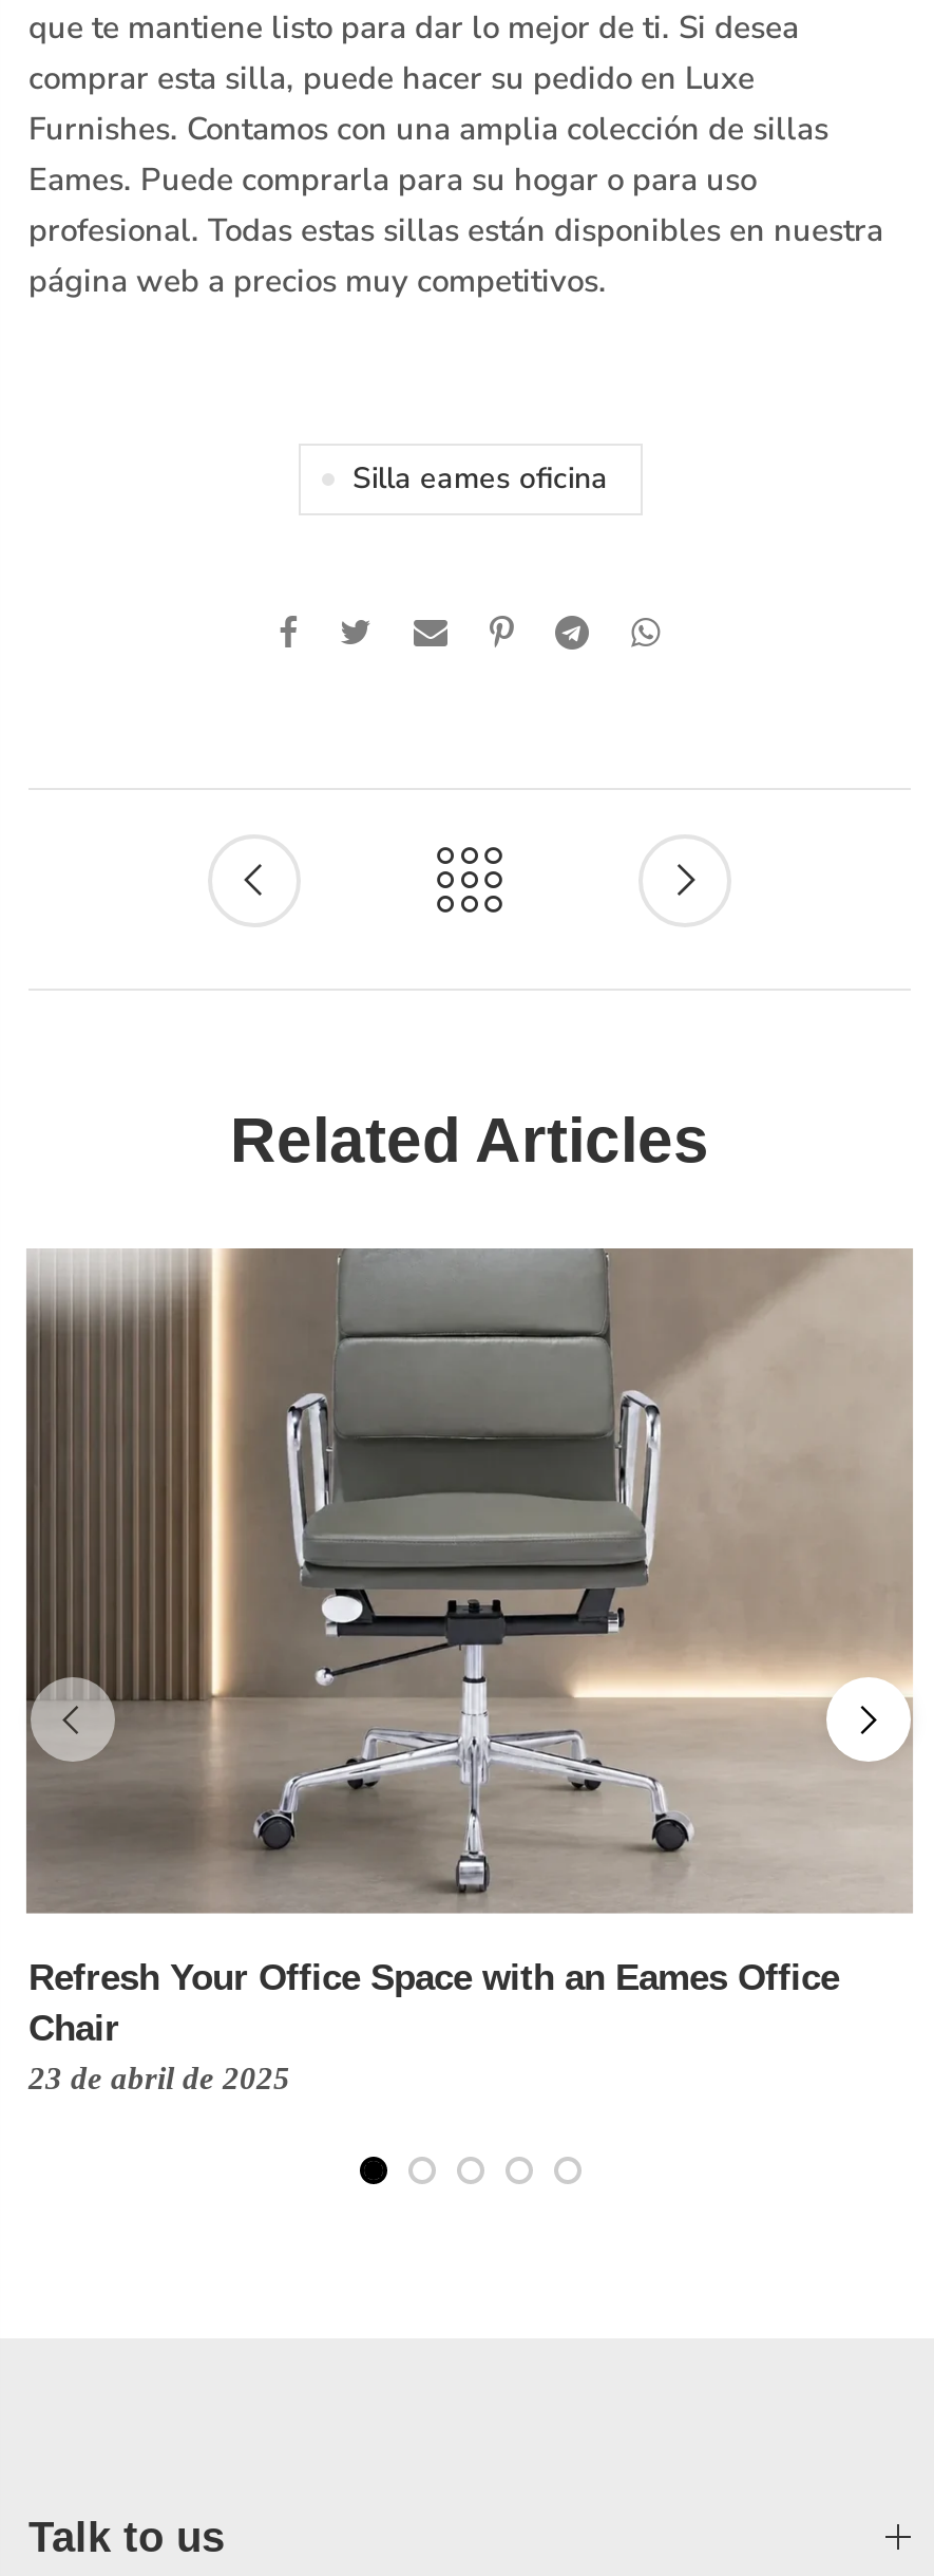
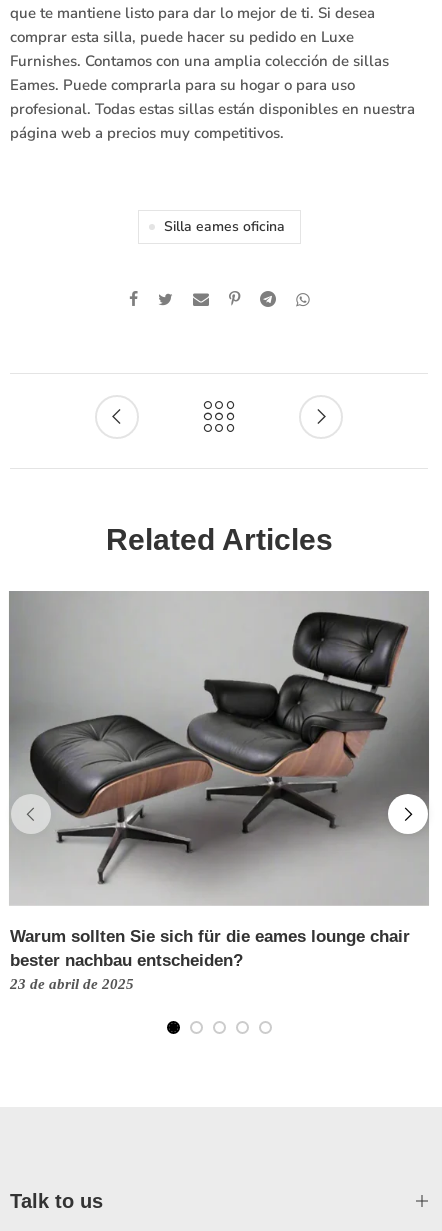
- [image]
- Refresh Your Office Space with an Eames Office
- Chair
+ [image]
+ Warum sollten Sie sich für die eames lounge chair
+ bester nachbau entscheiden?
